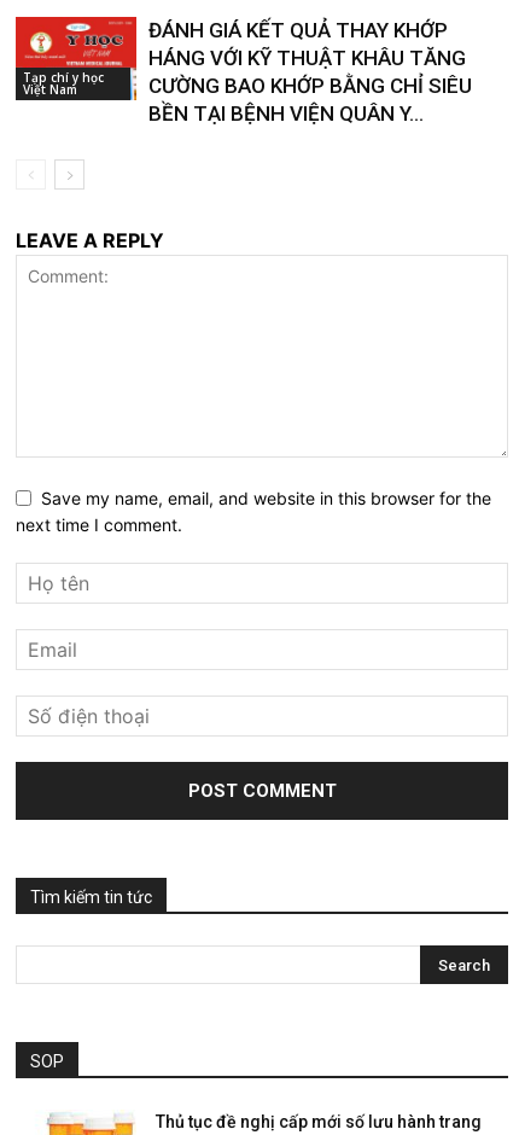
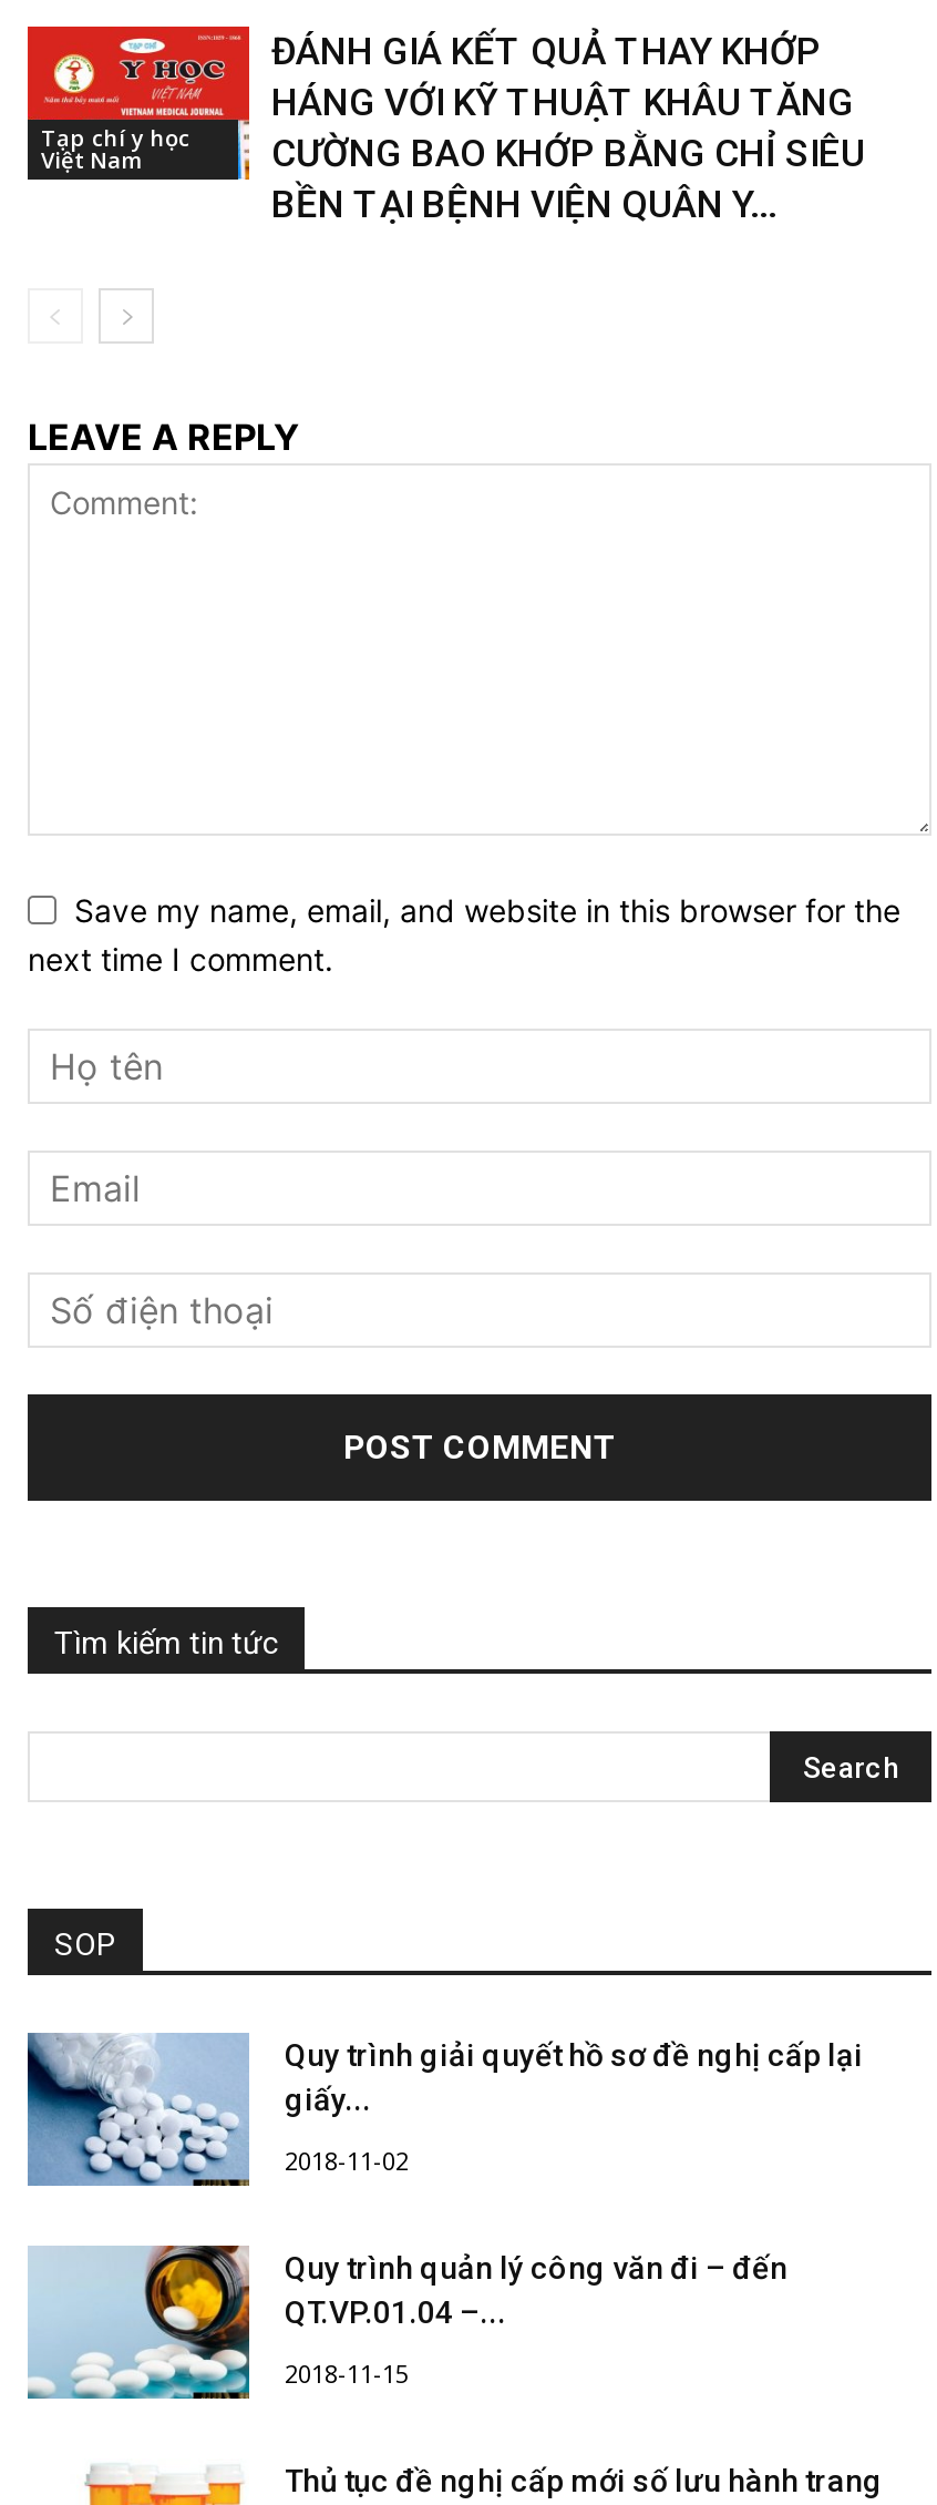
+ [image]
+ Quy trình giải quyết hồ sơ đề nghị cấp lại
+ giấy...
+ 2018-11-02
+ Quy trình quản lý công văn đi – đến
+ QT.VP.01.04 –...
+ 2018-11-15

+ [image]
